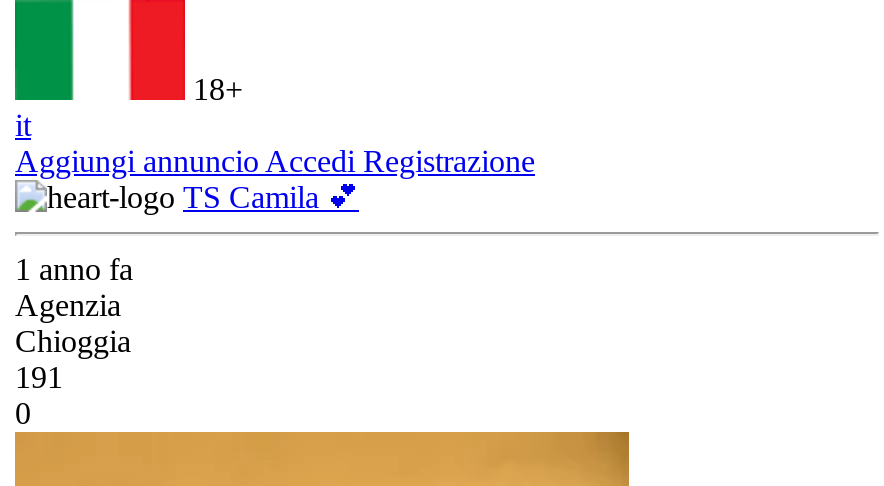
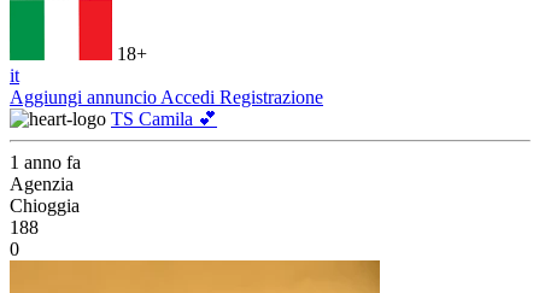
- 191
+ 188
